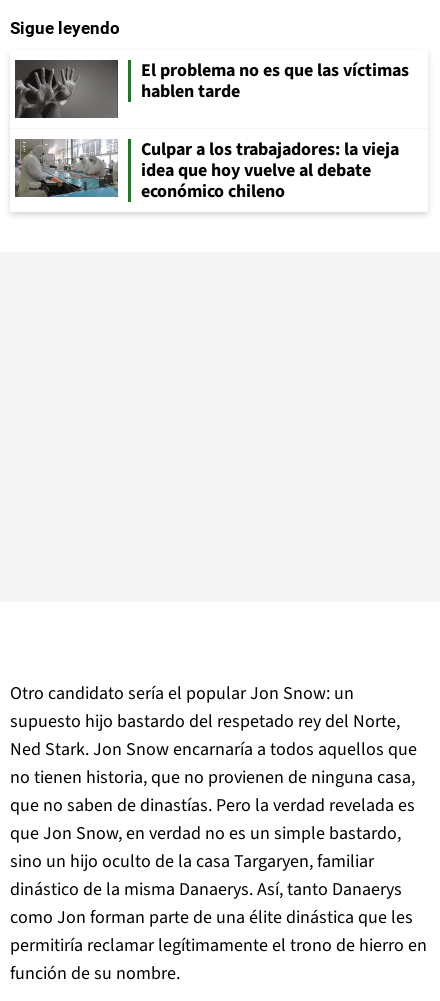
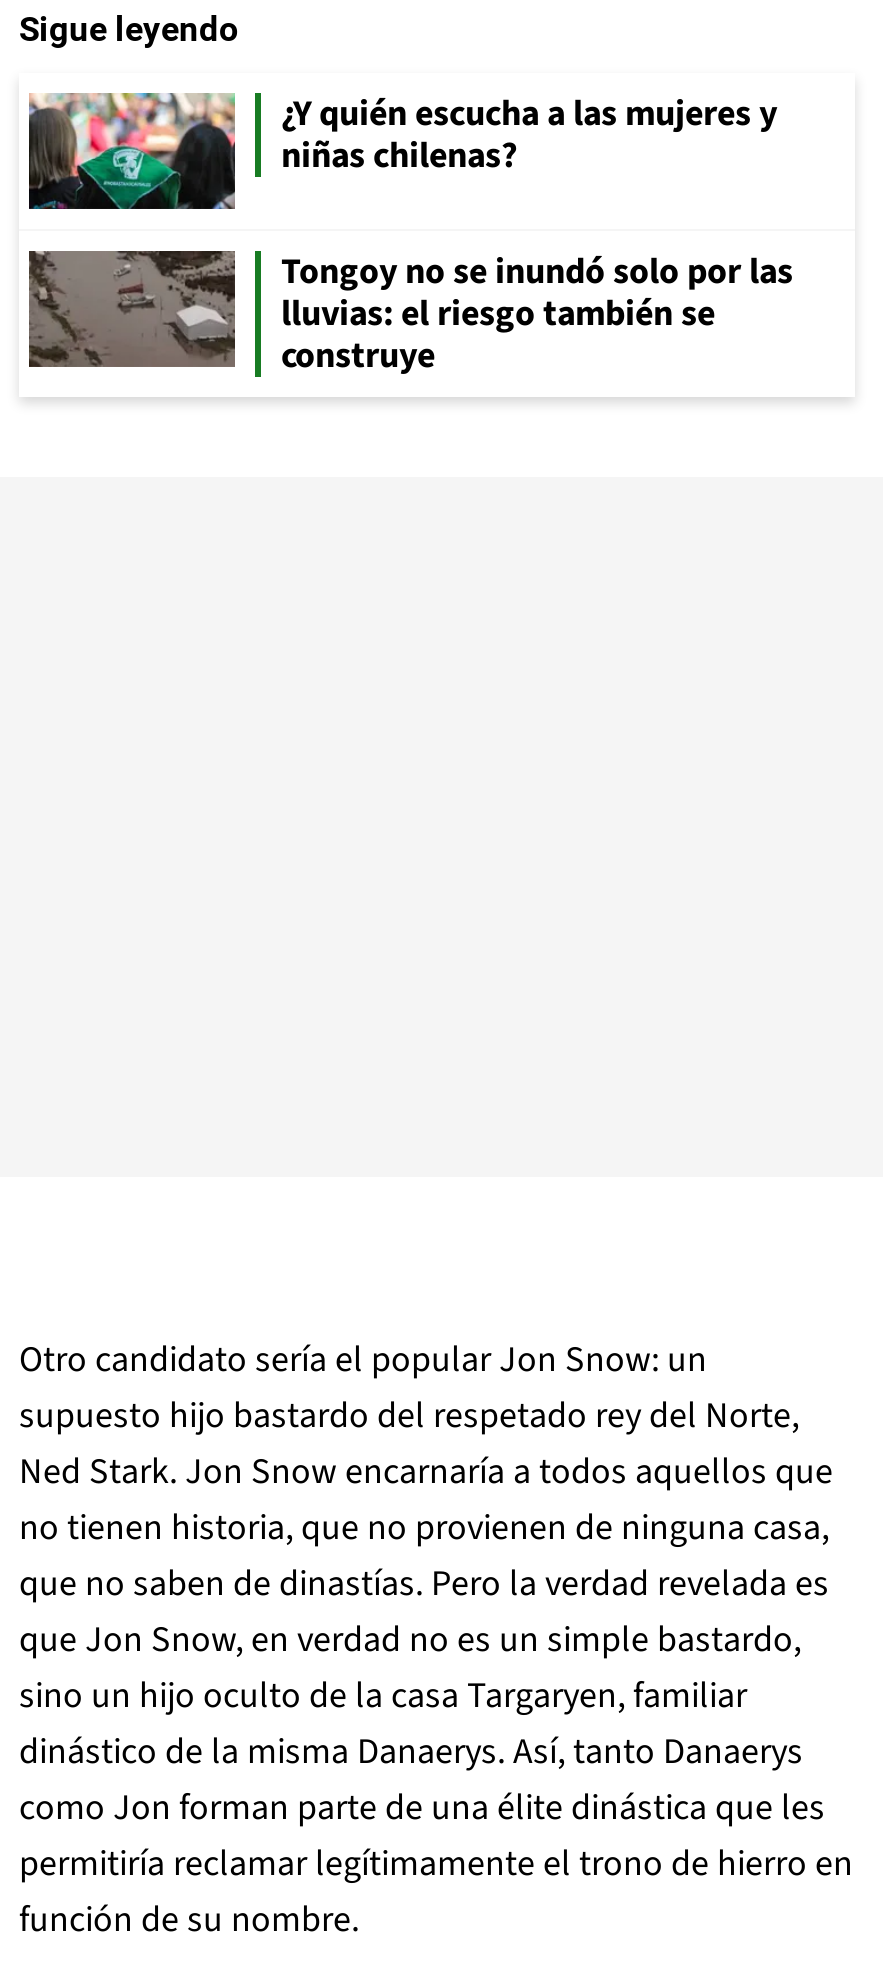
- [image]
- El problema no es que las víctimas
- hablen tarde
+ [image]
+ ¿Y quién escucha a las mujeres y
+ niñas chilenas?

- [image]
- Culpar a los trabajadores: la vieja
- idea que hoy vuelve al debate
- económico chileno
+ [image]
+ Tongoy no se inundó solo por las
+ lluvias: el riesgo también se
+ construye
